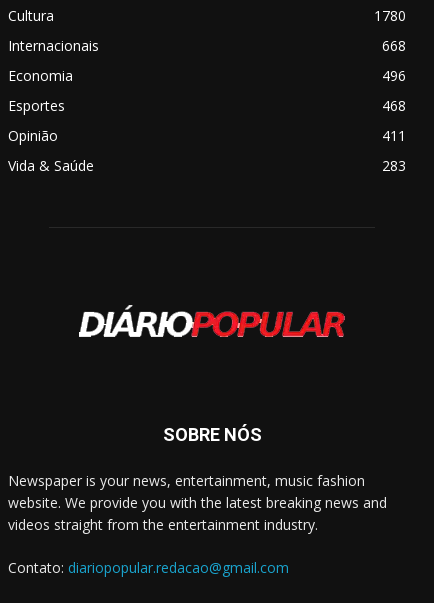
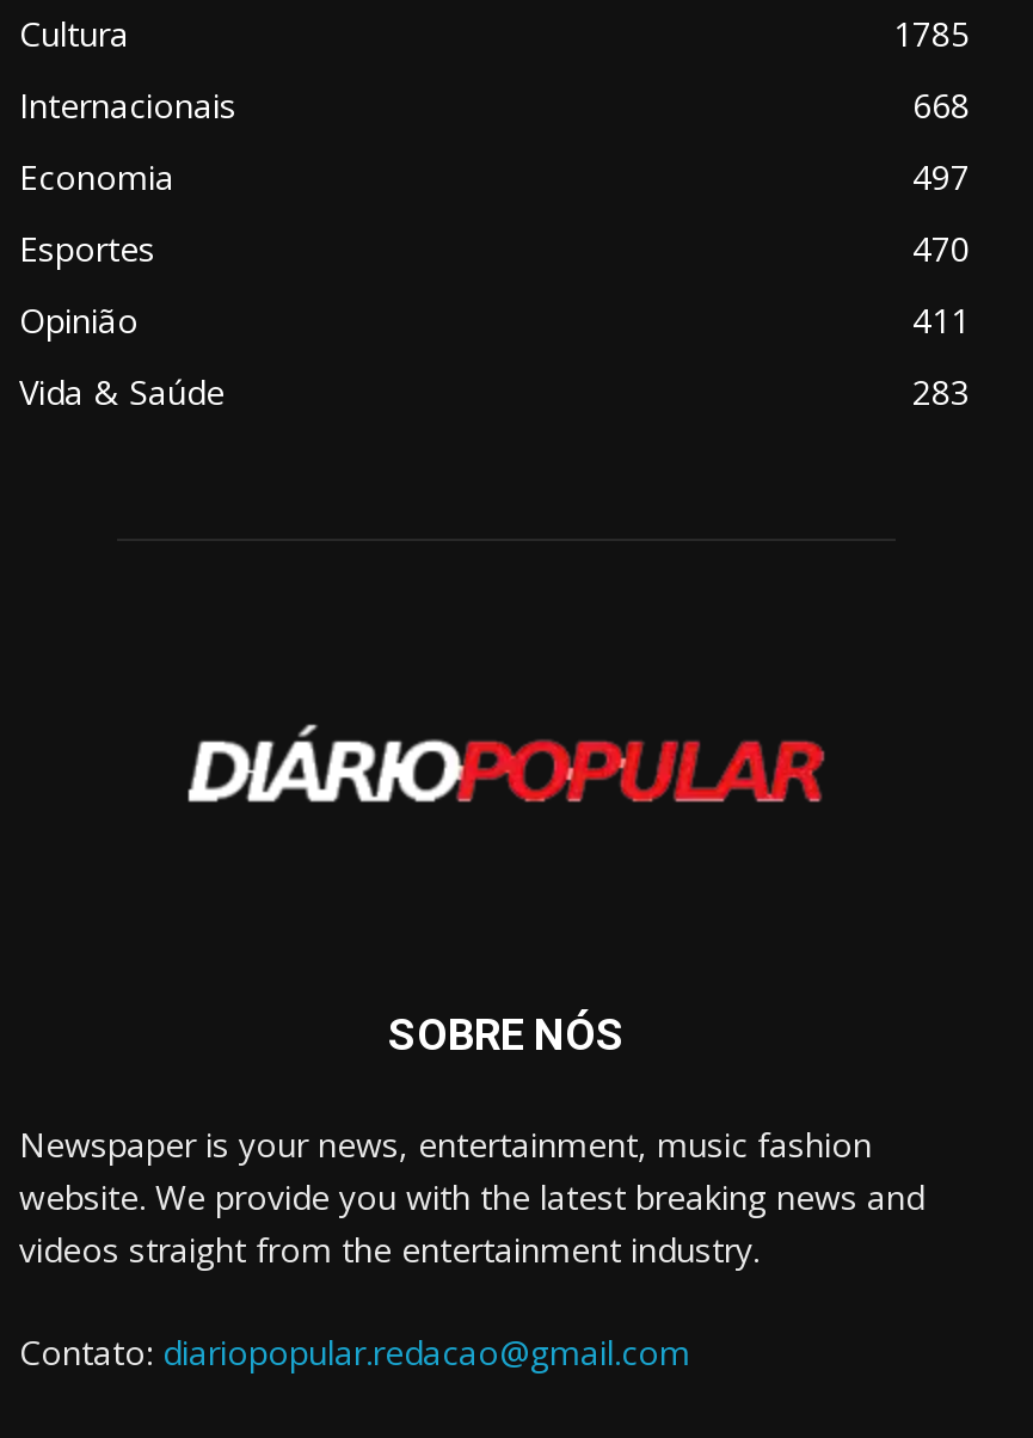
- 1780
+ 1785

- 496
+ 497

- 468
+ 470
